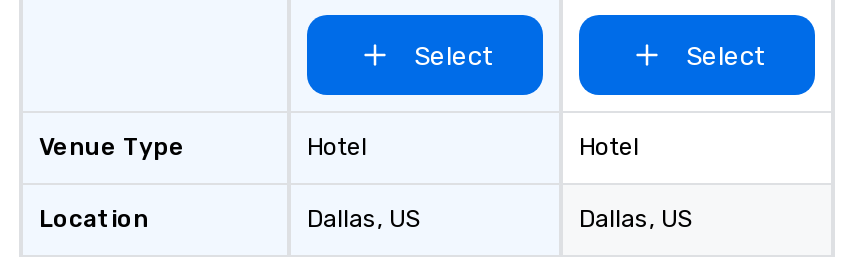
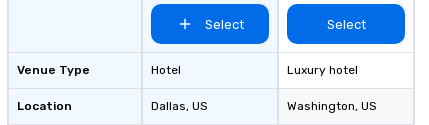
- Hotel
+ Luxury hotel

- Dallas, US
+ Washington, US
